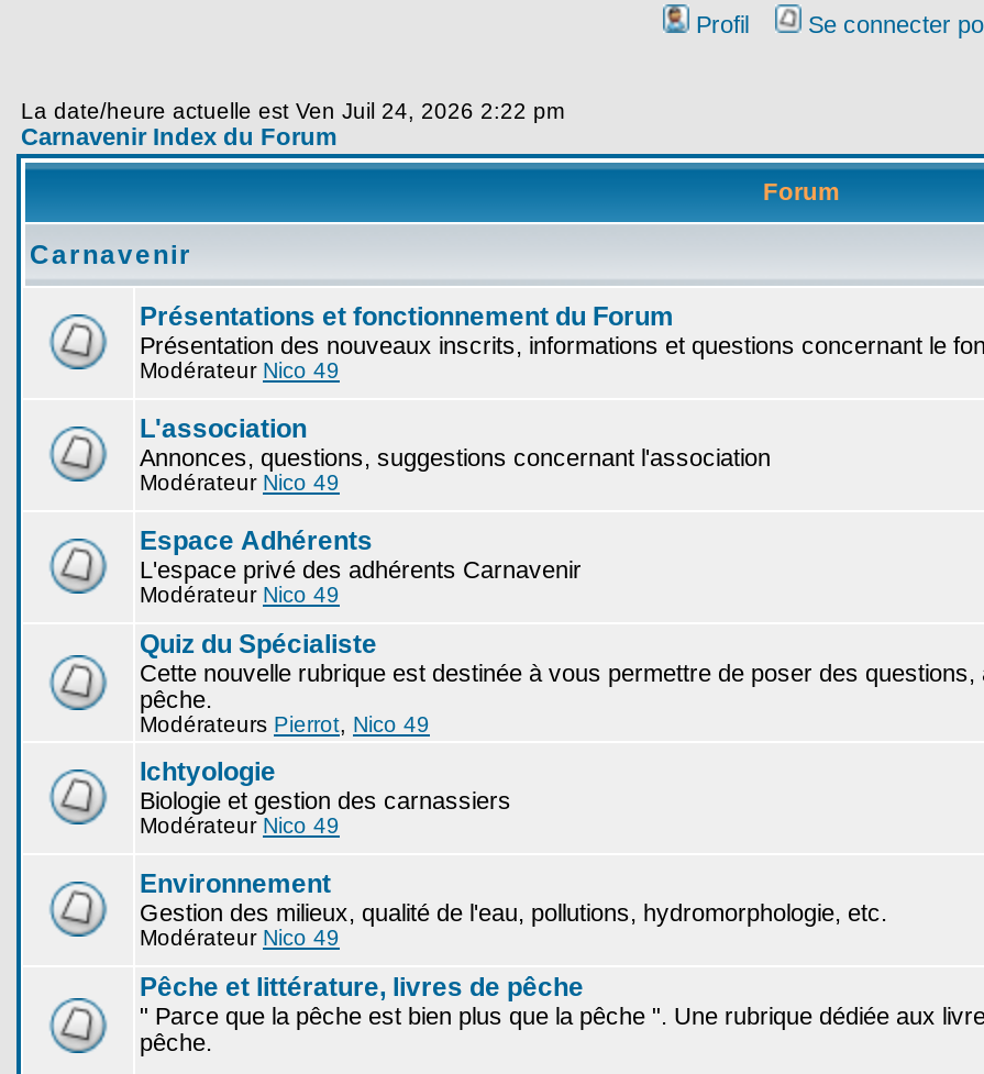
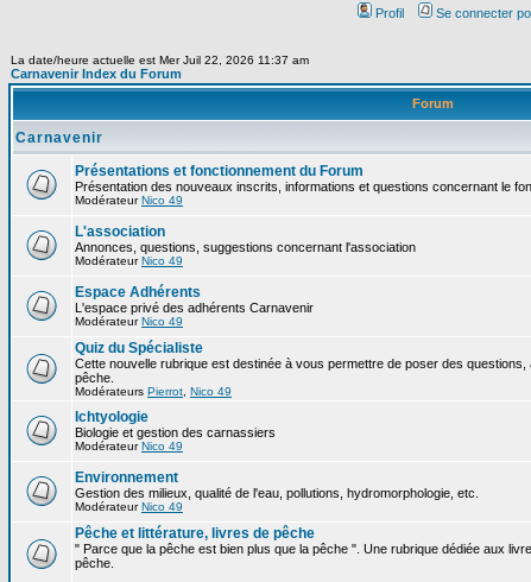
- La date/heure actuelle est Ven Juil 24, 2026 2:22 pm
+ La date/heure actuelle est Mer Juil 22, 2026 11:37 am
